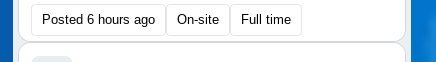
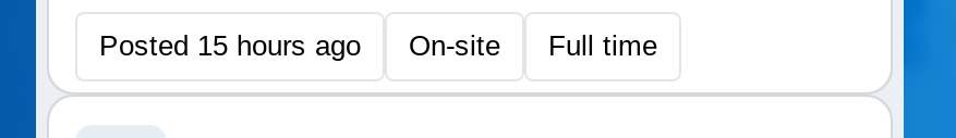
- Posted 6 hours ago
+ Posted 15 hours ago
